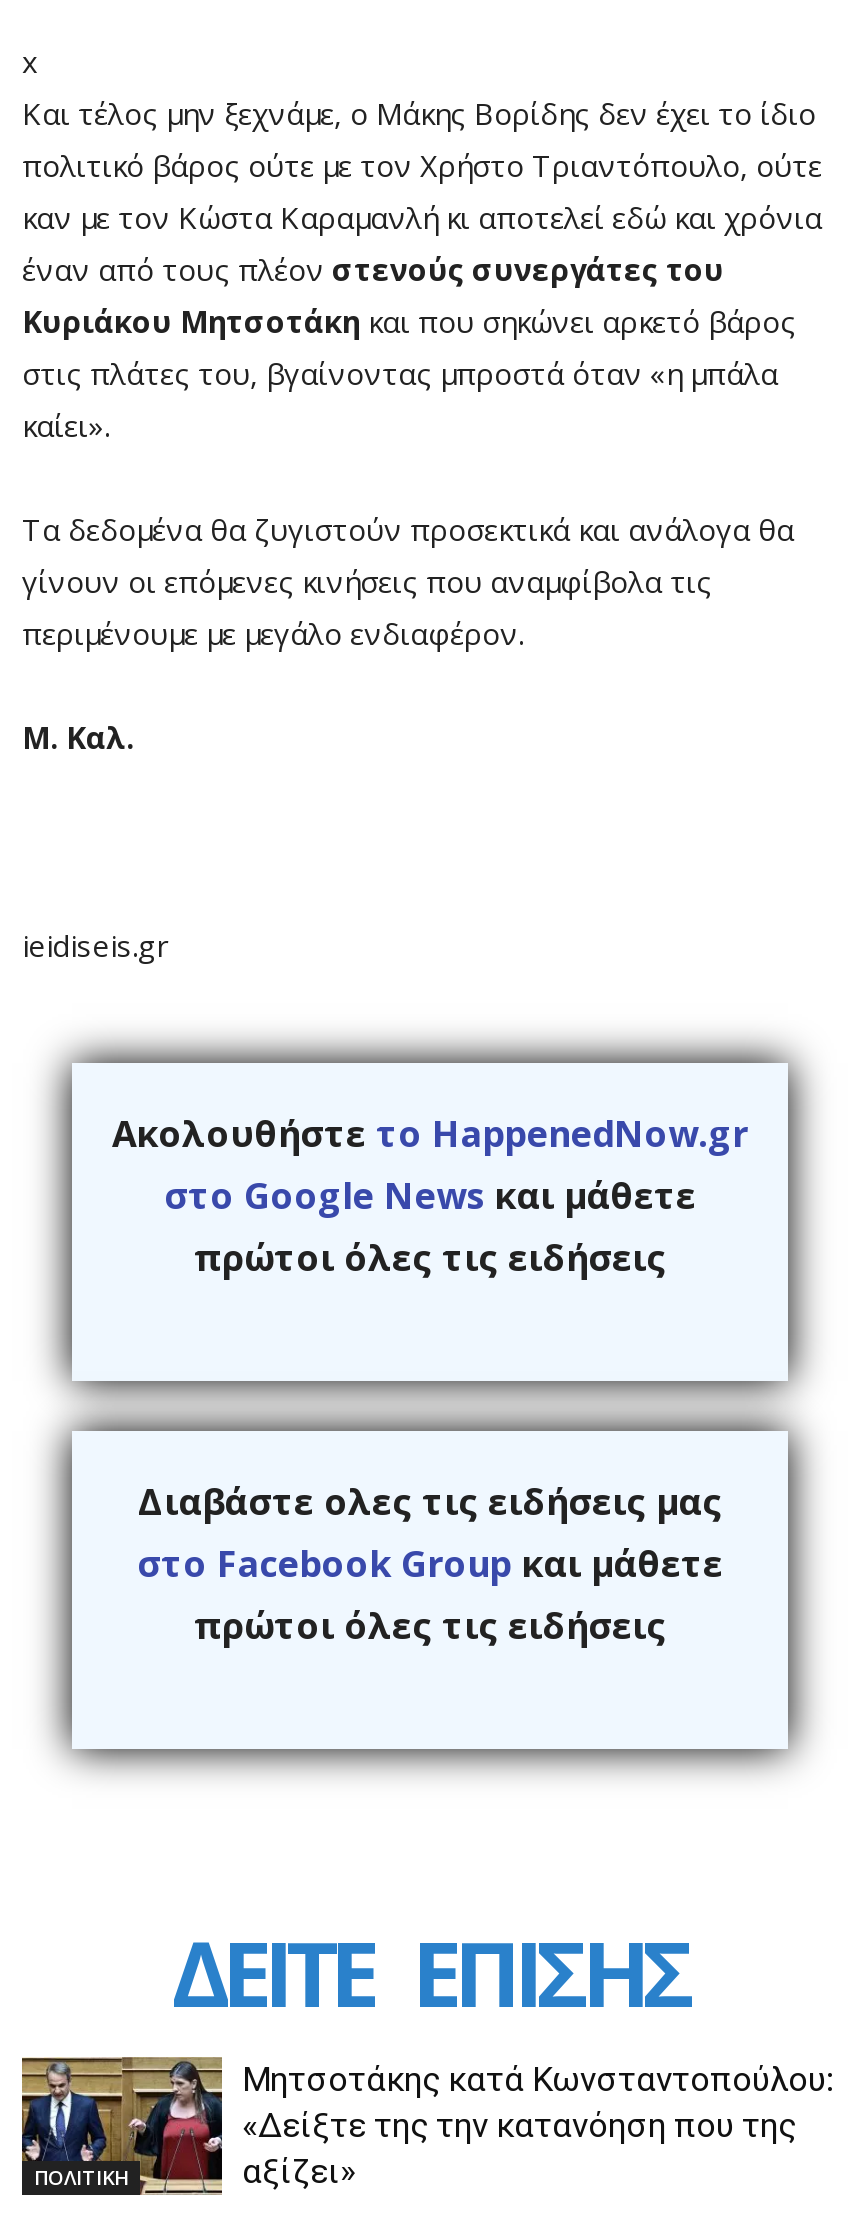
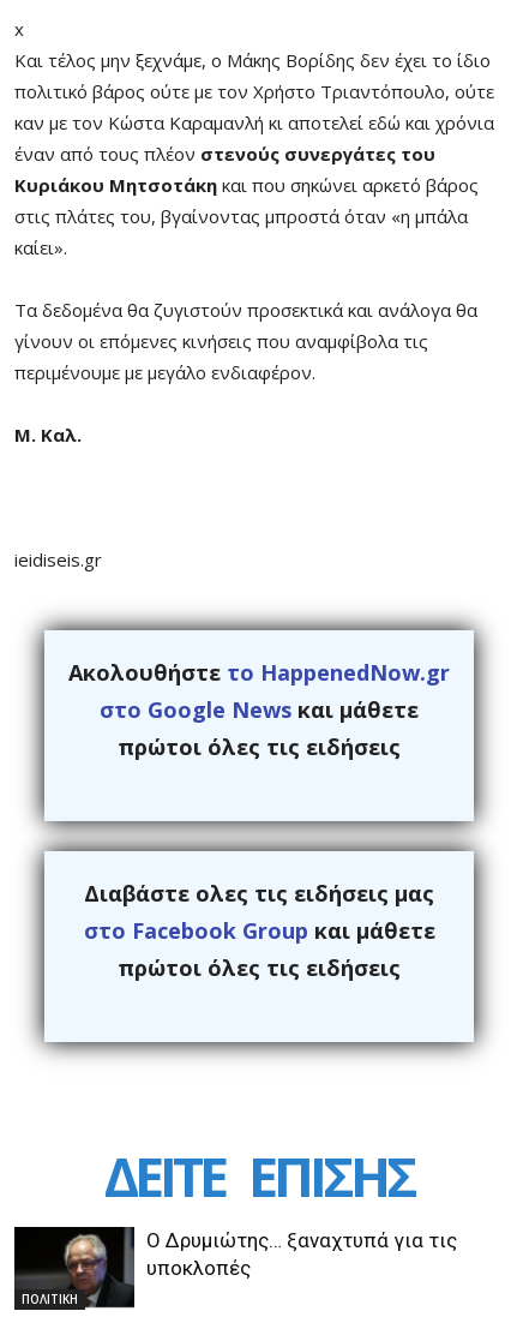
- [image]
- Μητσοτάκης κατά Κωνσταντοπούλου:
- «Δείξτε της την κατανόηση που της
- αξίζει»
+ [image]
+ Ο Δρυμιώτης… ξαναχτυπά για τις
+ υποκλοπές
